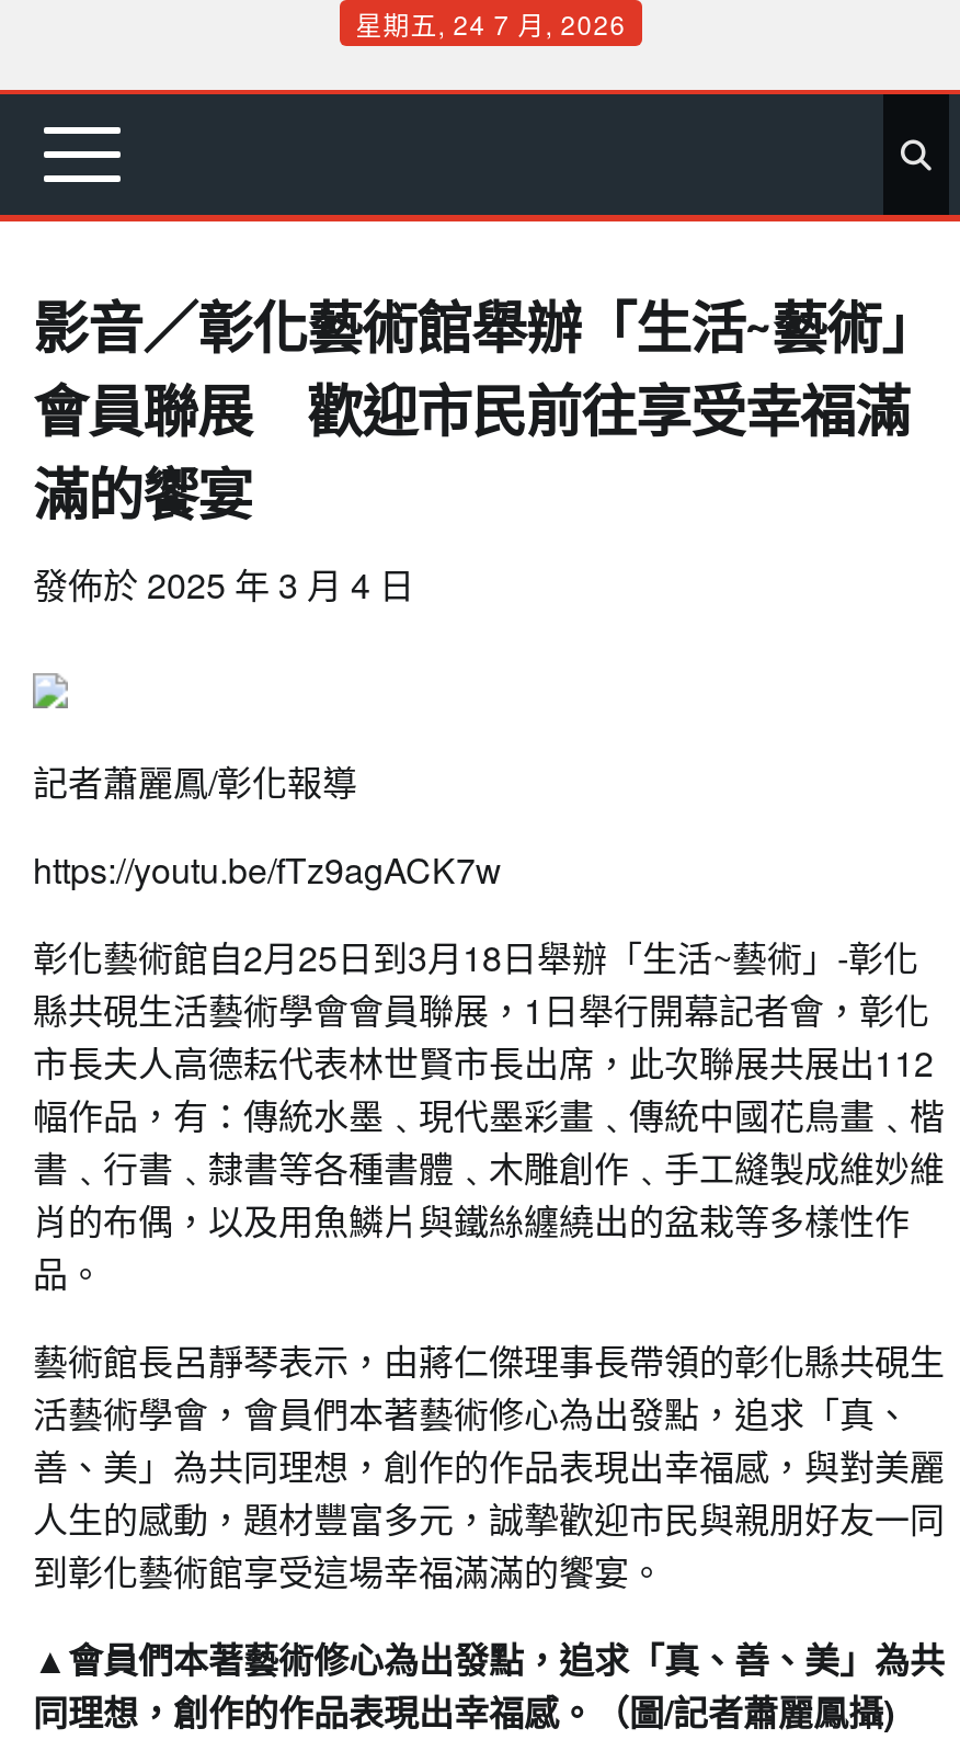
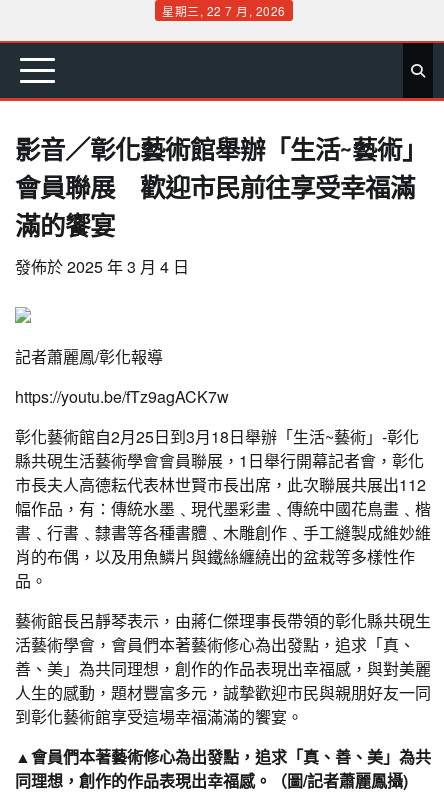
- 星期五, 24 7 月, 2026
+ 星期三, 22 7 月, 2026
